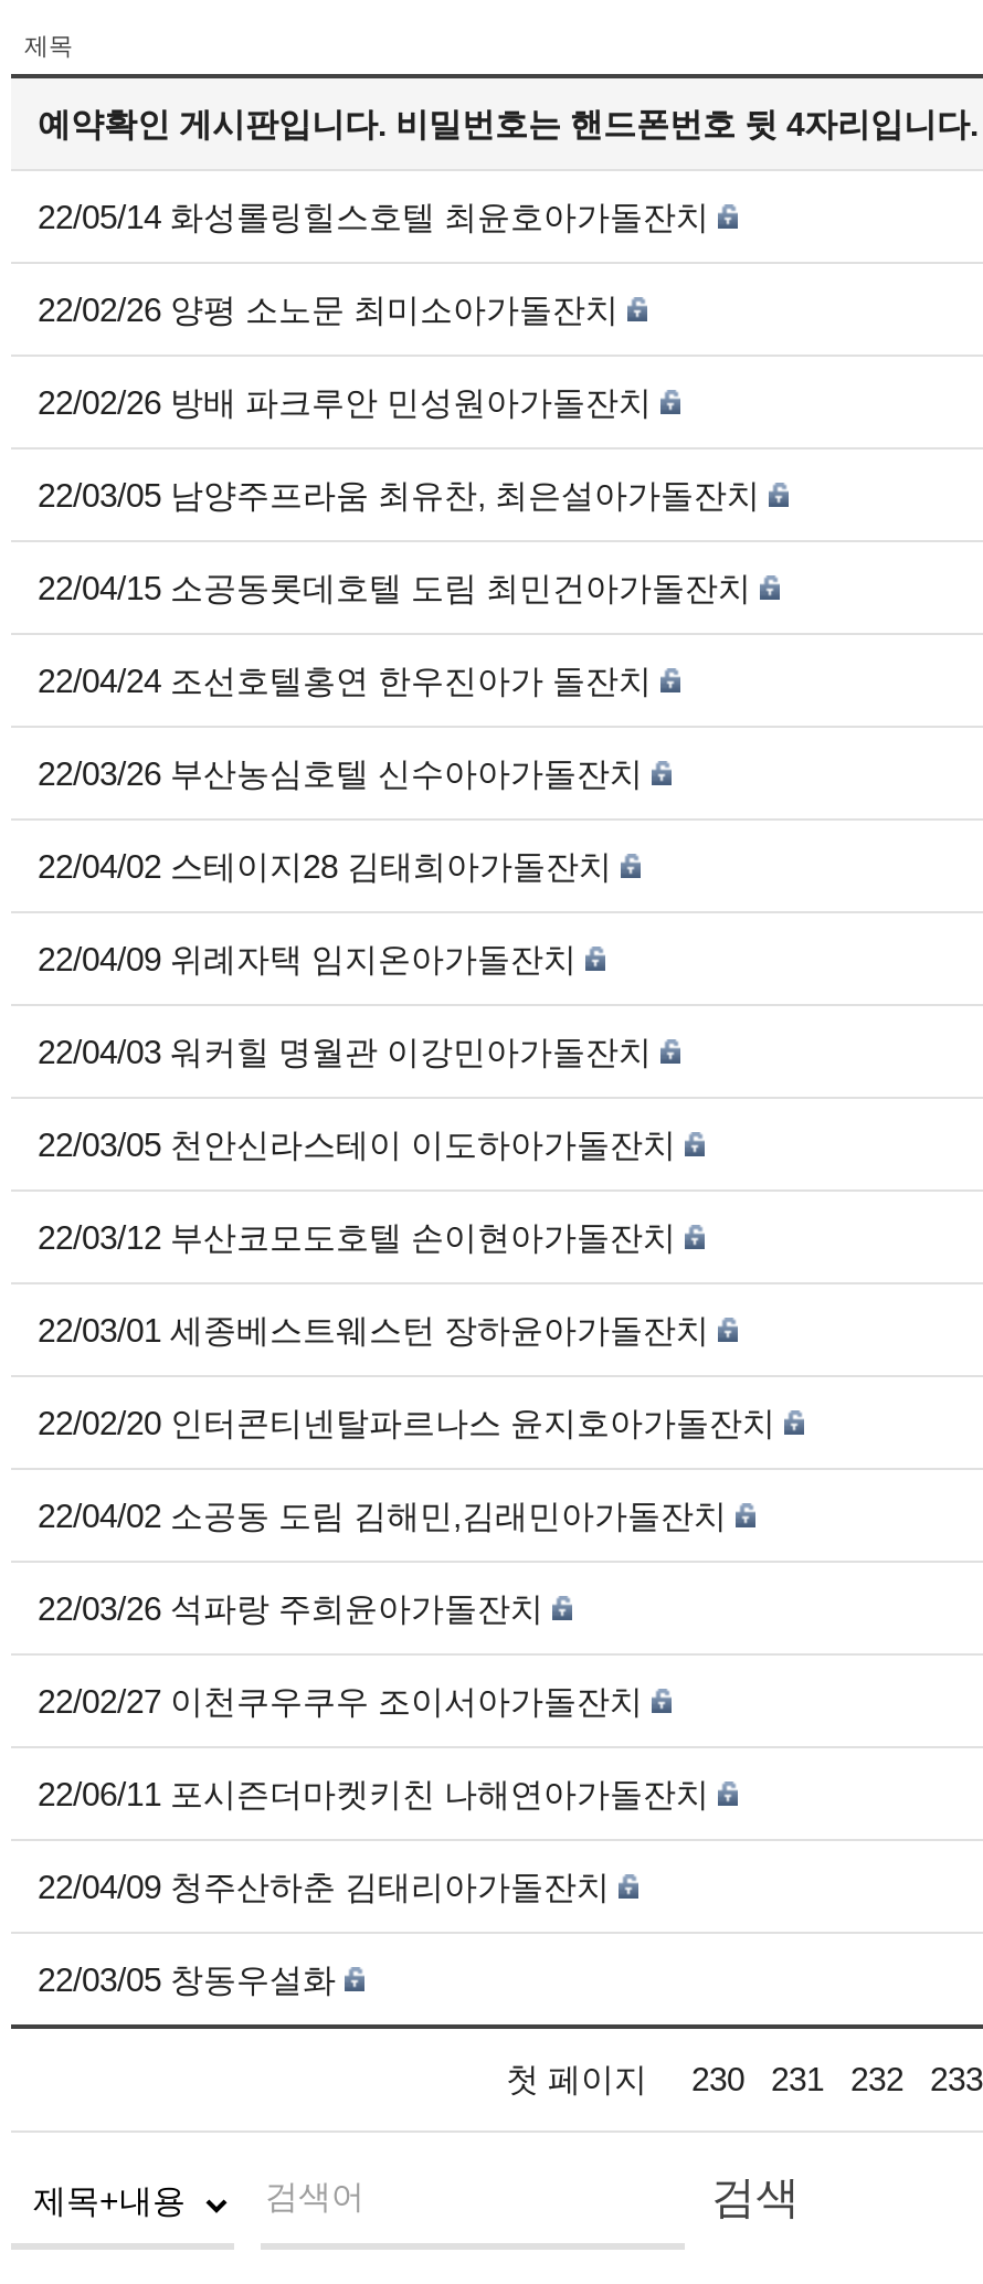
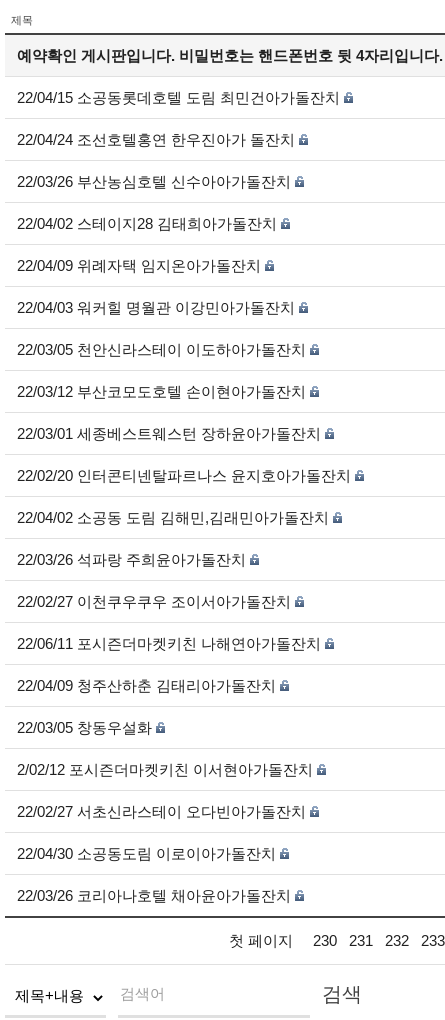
- 22/05/14 화성롤링힐스호텔 최윤호아가돌잔치
- 22/02/26 양평 소노문 최미소아가돌잔치
- 22/02/26 방배 파크루안 민성원아가돌잔치
- 22/03/05 남양주프라움 최유찬, 최은설아가돌잔치

moved up: 22/04/15 소공동롯데호텔 도림 최민건아가돌잔치 | 22/04/24 조선호텔홍연 한우진아가 돌잔치 | 22/03/26 부산농심호텔 신수아아가돌잔치 | ... | 22/04/09 청주산하춘 김태리아가돌잔치 | 22/03/05 창동우설화

+ 2/02/12 포시즌더마켓키친 이서현아가돌잔치
+ 22/02/27 서초신라스테이 오다빈아가돌잔치
+ 22/04/30 소공동도림 이로이아가돌잔치
+ 22/03/26 코리아나호텔 채아윤아가돌잔치
